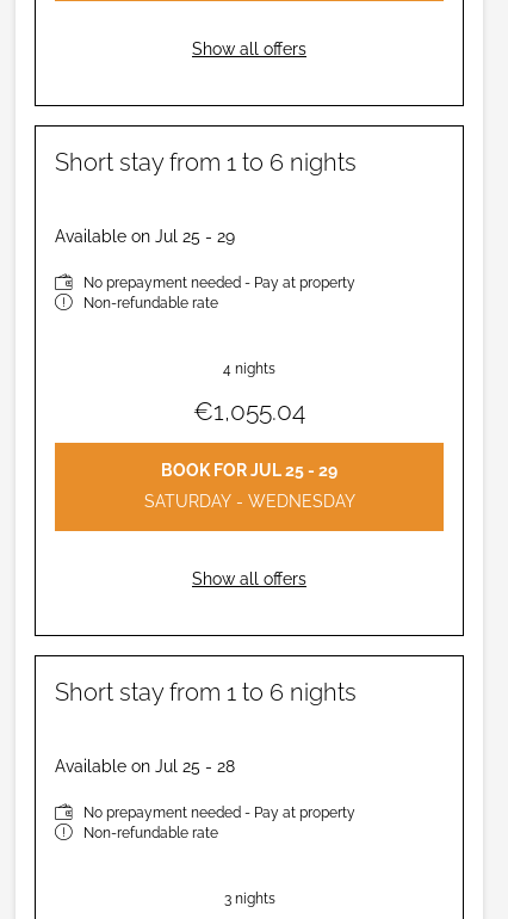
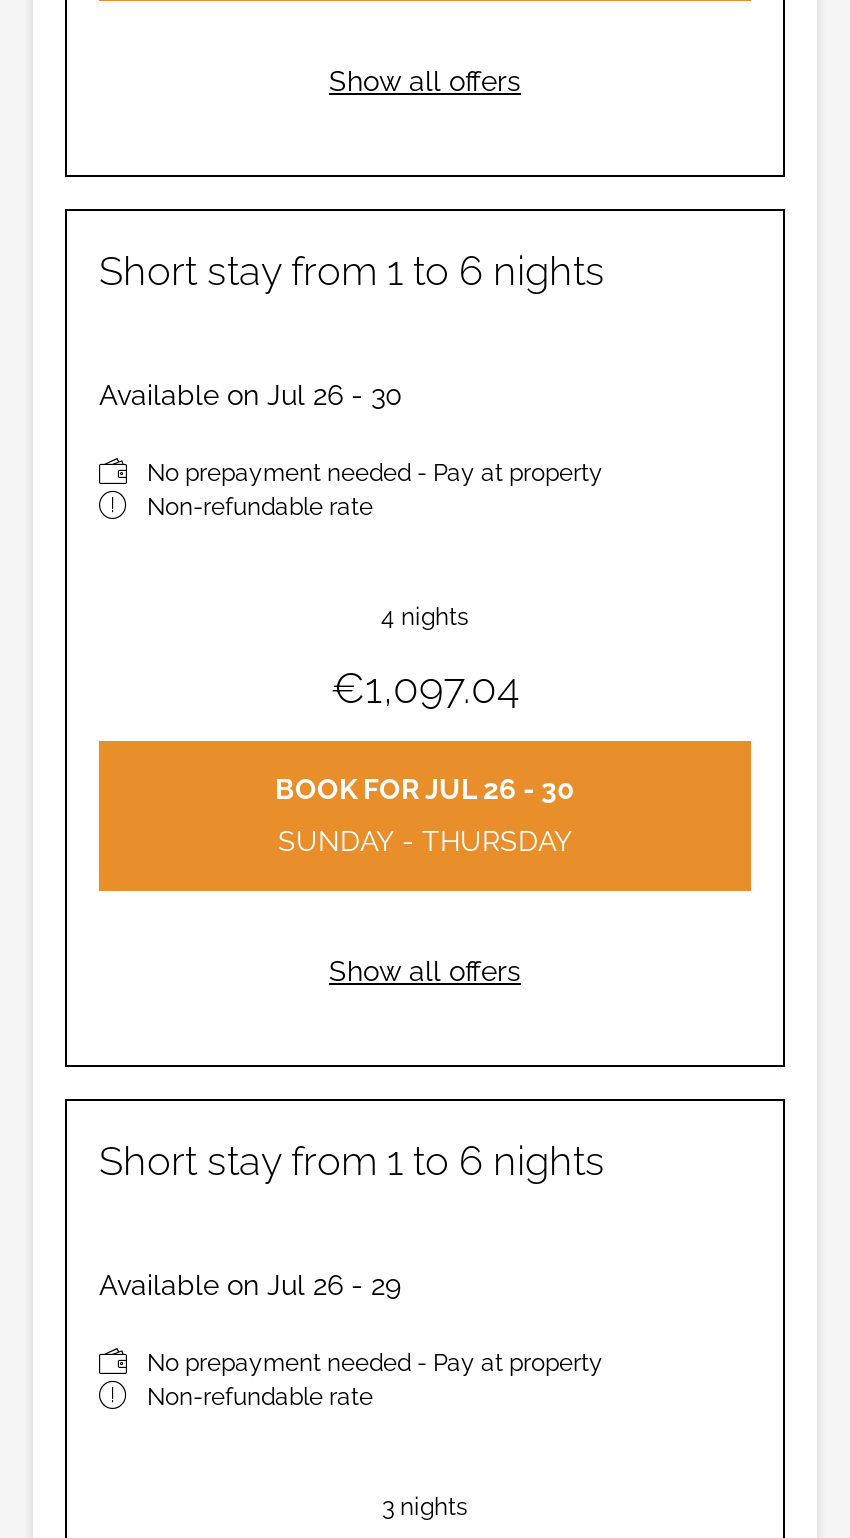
- Available on Jul 25 - 29
+ Available on Jul 26 - 30

- €1,055.04
+ €1,097.04

- BOOK FOR JUL 25 - 29
+ BOOK FOR JUL 26 - 30

- SATURDAY - WEDNESDAY
+ SUNDAY - THURSDAY

- Available on Jul 25 - 28
+ Available on Jul 26 - 29
